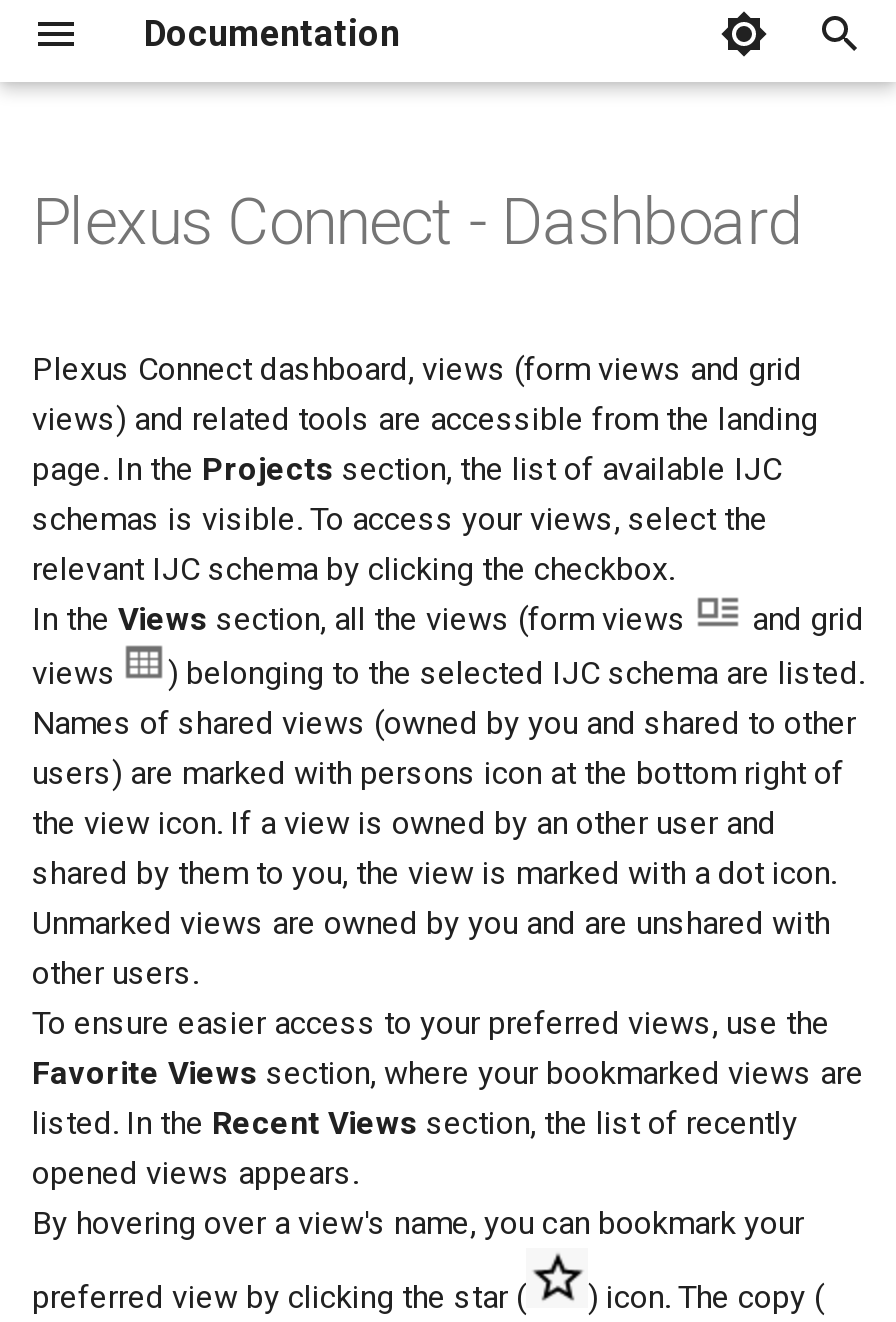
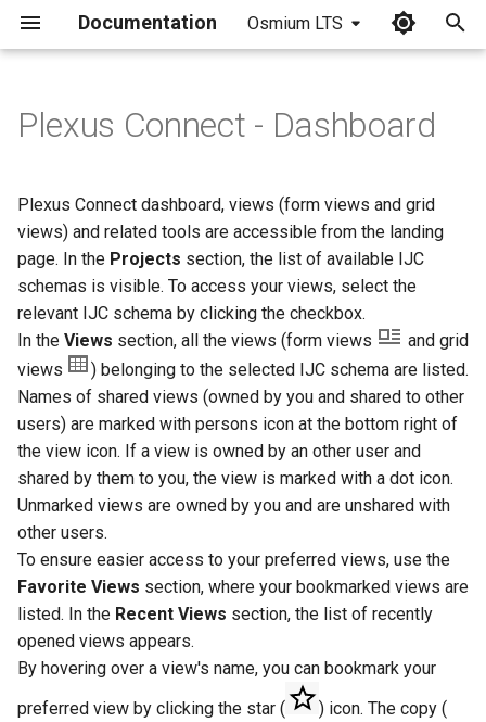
+ Osmium LTS
